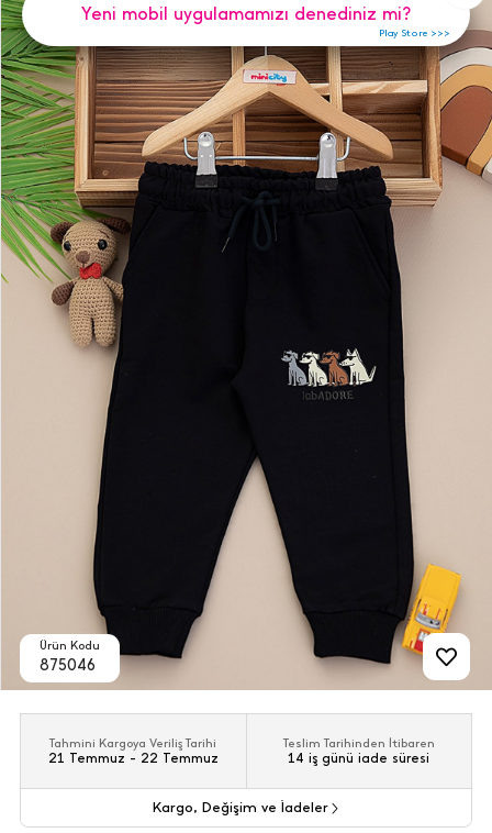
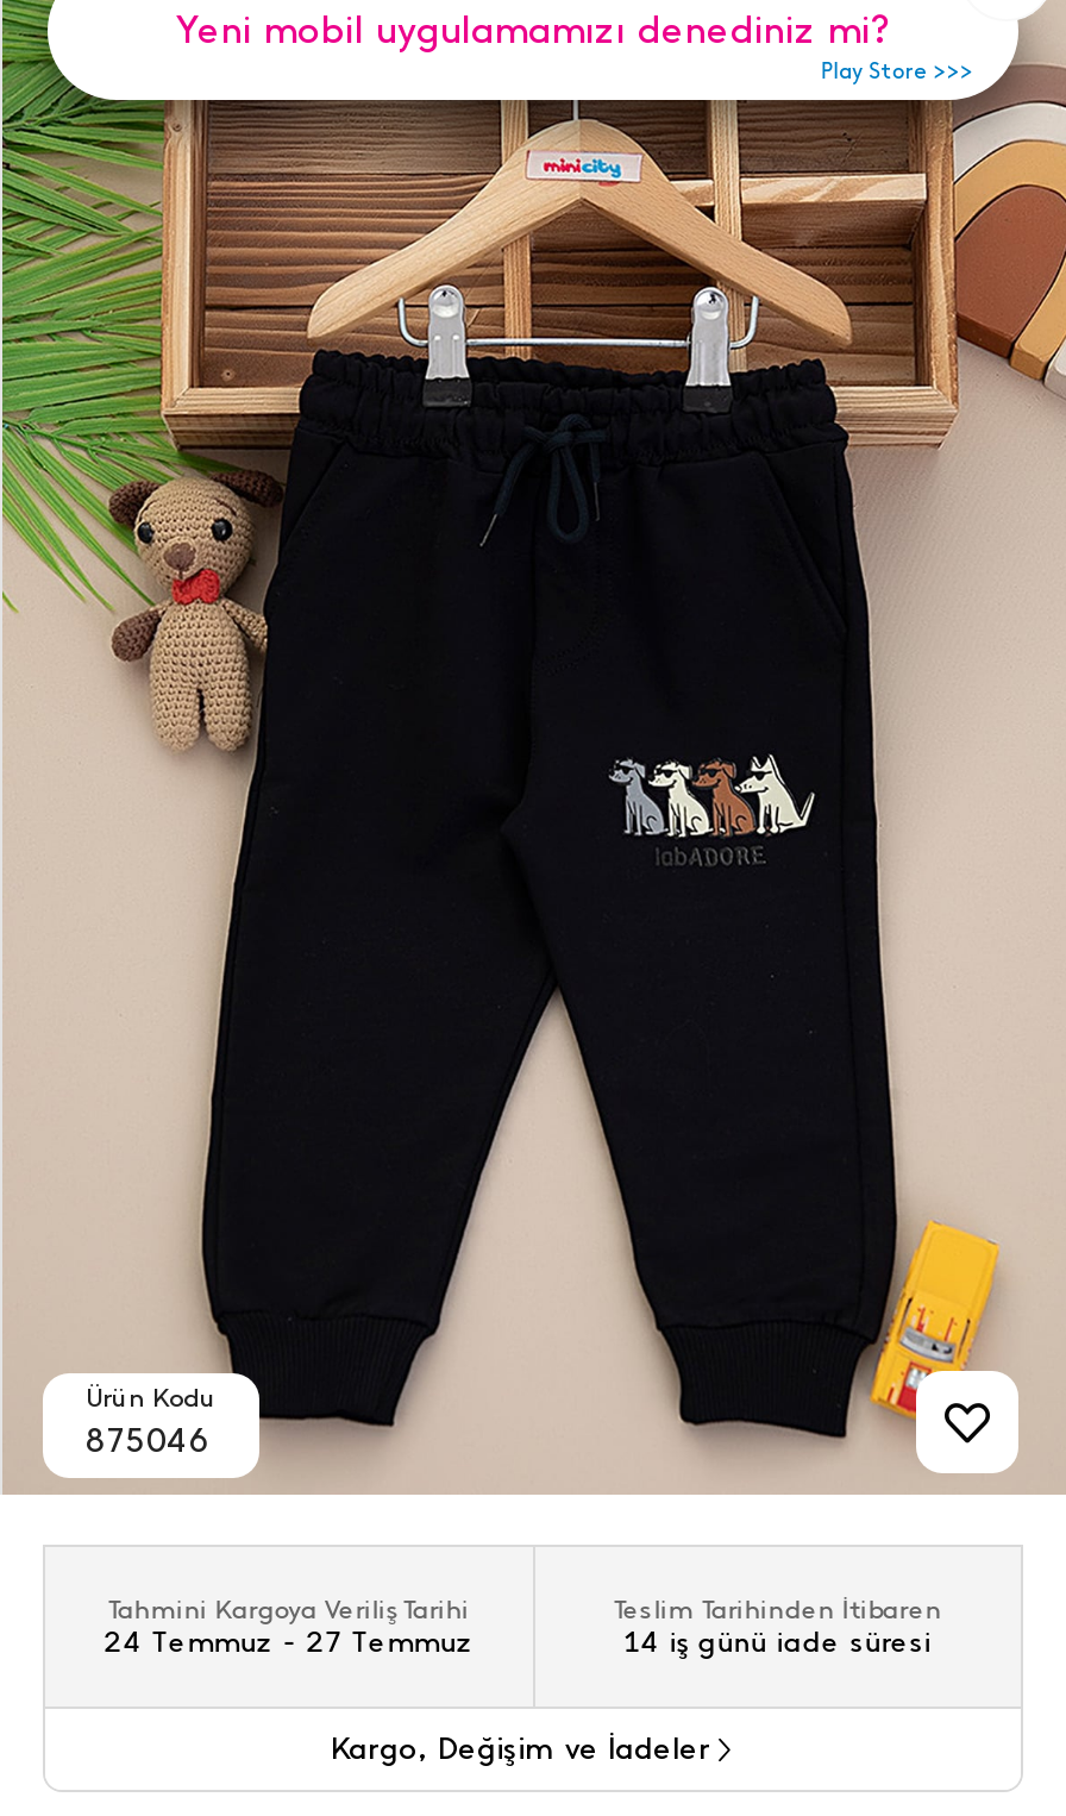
- 21 Temmuz - 22 Temmuz
+ 24 Temmuz - 27 Temmuz
